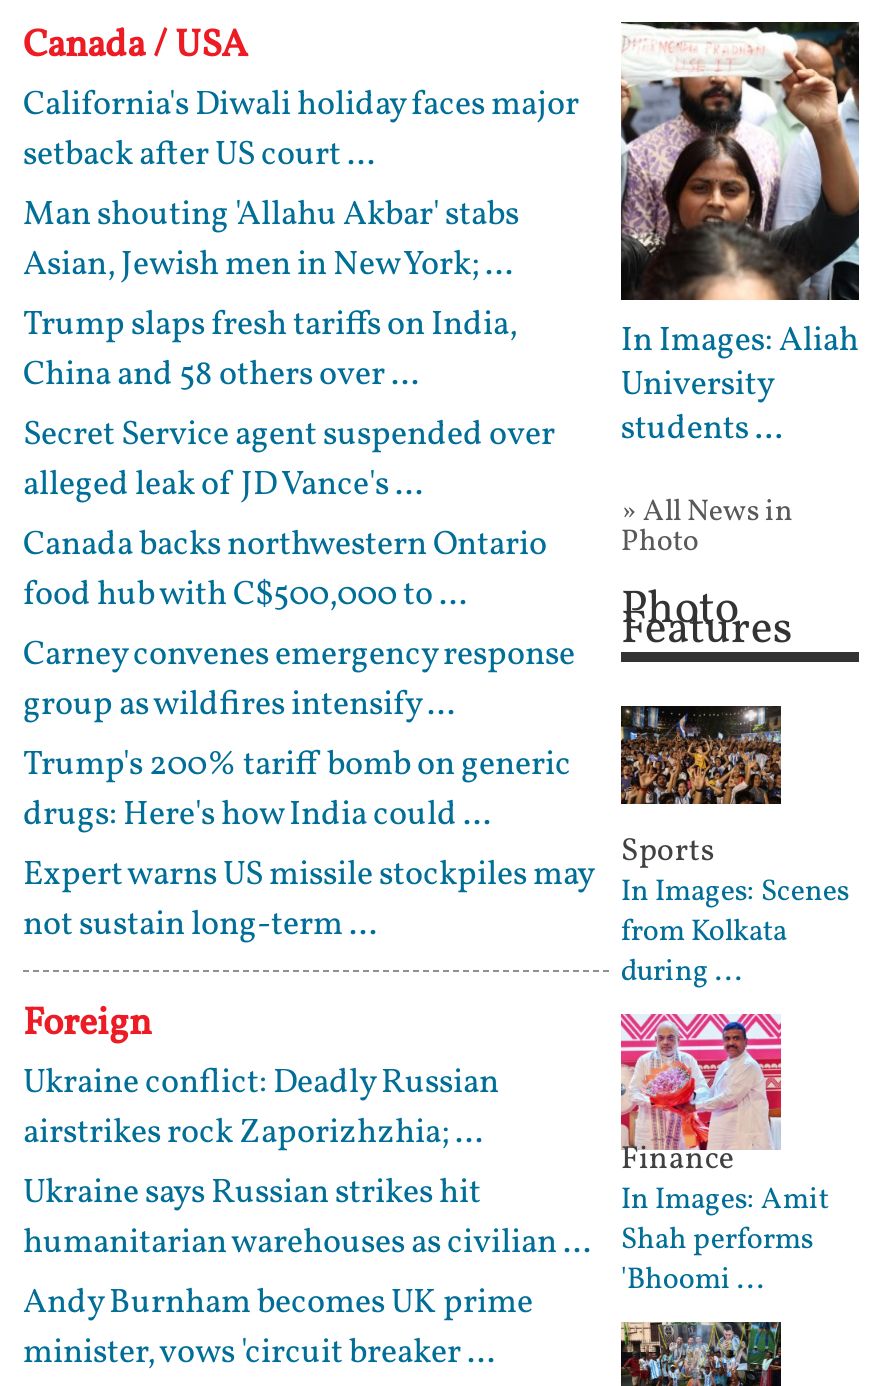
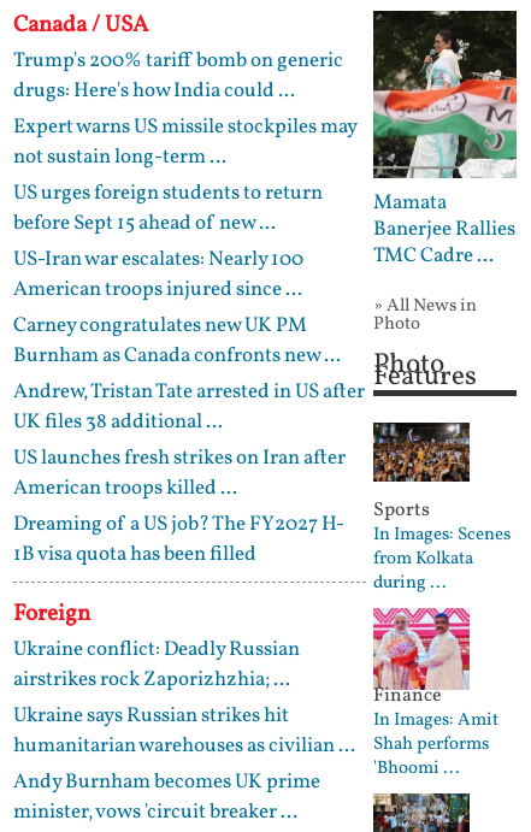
- [image]
- In Images: Aliah
- University
- students ...
+ [image]
+ Mamata
+ Banerjee Rallies
+ TMC Cadre ...

- California's Diwali holiday faces major
- setback after US court ...
- Man shouting 'Allahu Akbar' stabs
- Asian, Jewish men in New York; ...
- Trump slaps fresh tariffs on India,
- China and 58 others over ...
- Secret Service agent suspended over
- alleged leak of JD Vance's ...
- Canada backs northwestern Ontario
- food hub with C$500,000 to ...
- Carney convenes emergency response
- group as wildfires intensify ...

moved up: Trump's 200% tariff bomb on generic | drugs: Here's how India could ... | Expert warns US missile stockpiles may | not sustain long-term ...

+ US urges foreign students to return
+ before Sept 15 ahead of new ...
+ US-Iran war escalates: Nearly 100
+ American troops injured since ...
+ Carney congratulates new UK PM
+ Burnham as Canada confronts new ...
+ Andrew, Tristan Tate arrested in US after
+ UK files 38 additional ...
+ US launches fresh strikes on Iran after
+ American troops killed ...
+ Dreaming of a US job? The FY2027 H-
+ 1B visa quota has been filled
